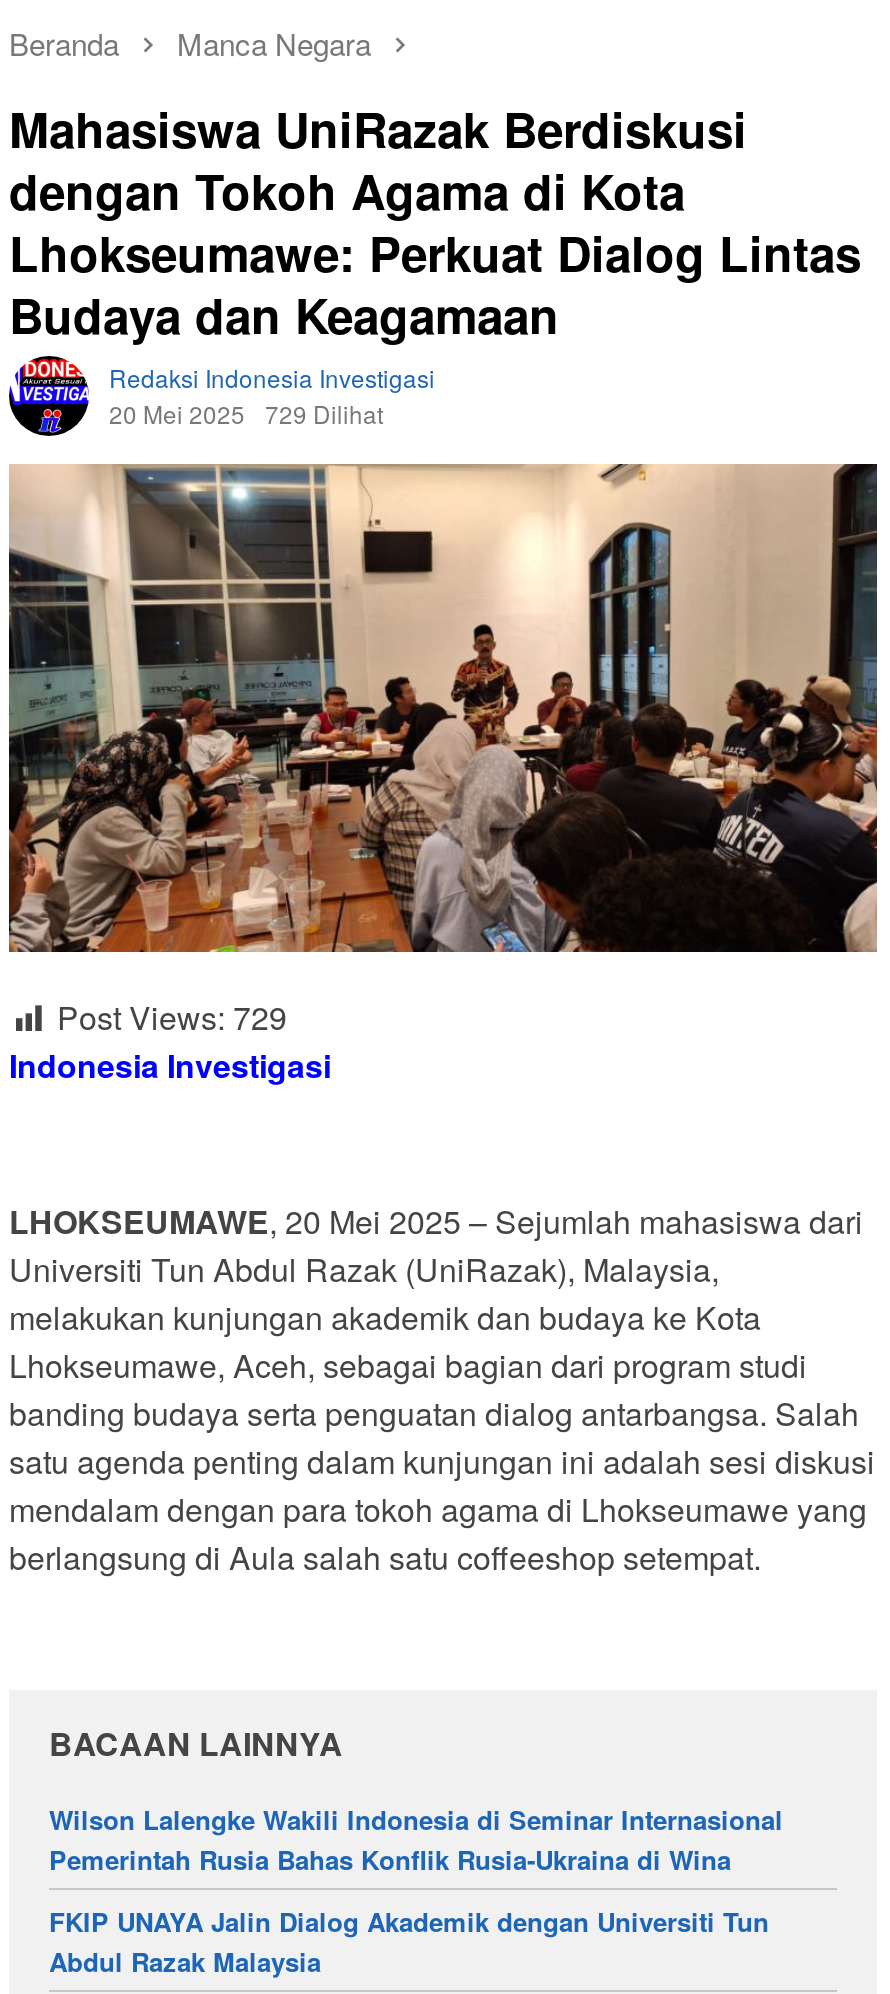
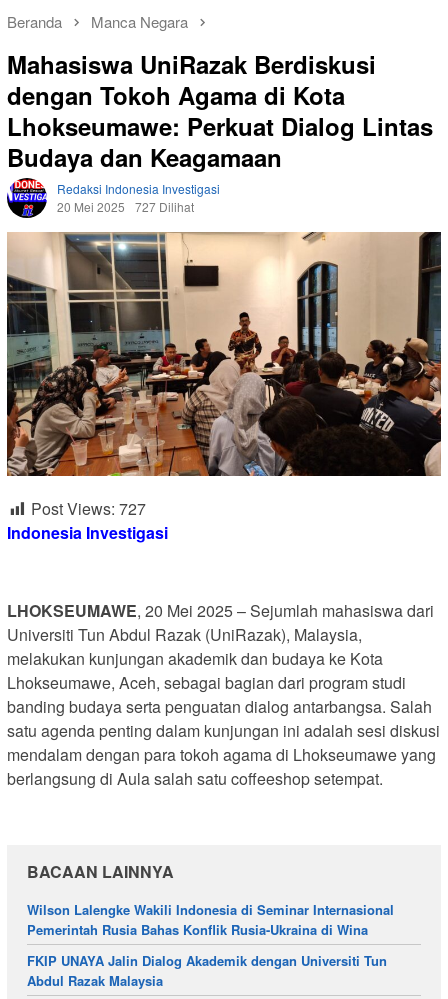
- 20 Mei 2025 729 Dilihat
+ 20 Mei 2025 727 Dilihat

- Post Views: 729
+ Post Views: 727
